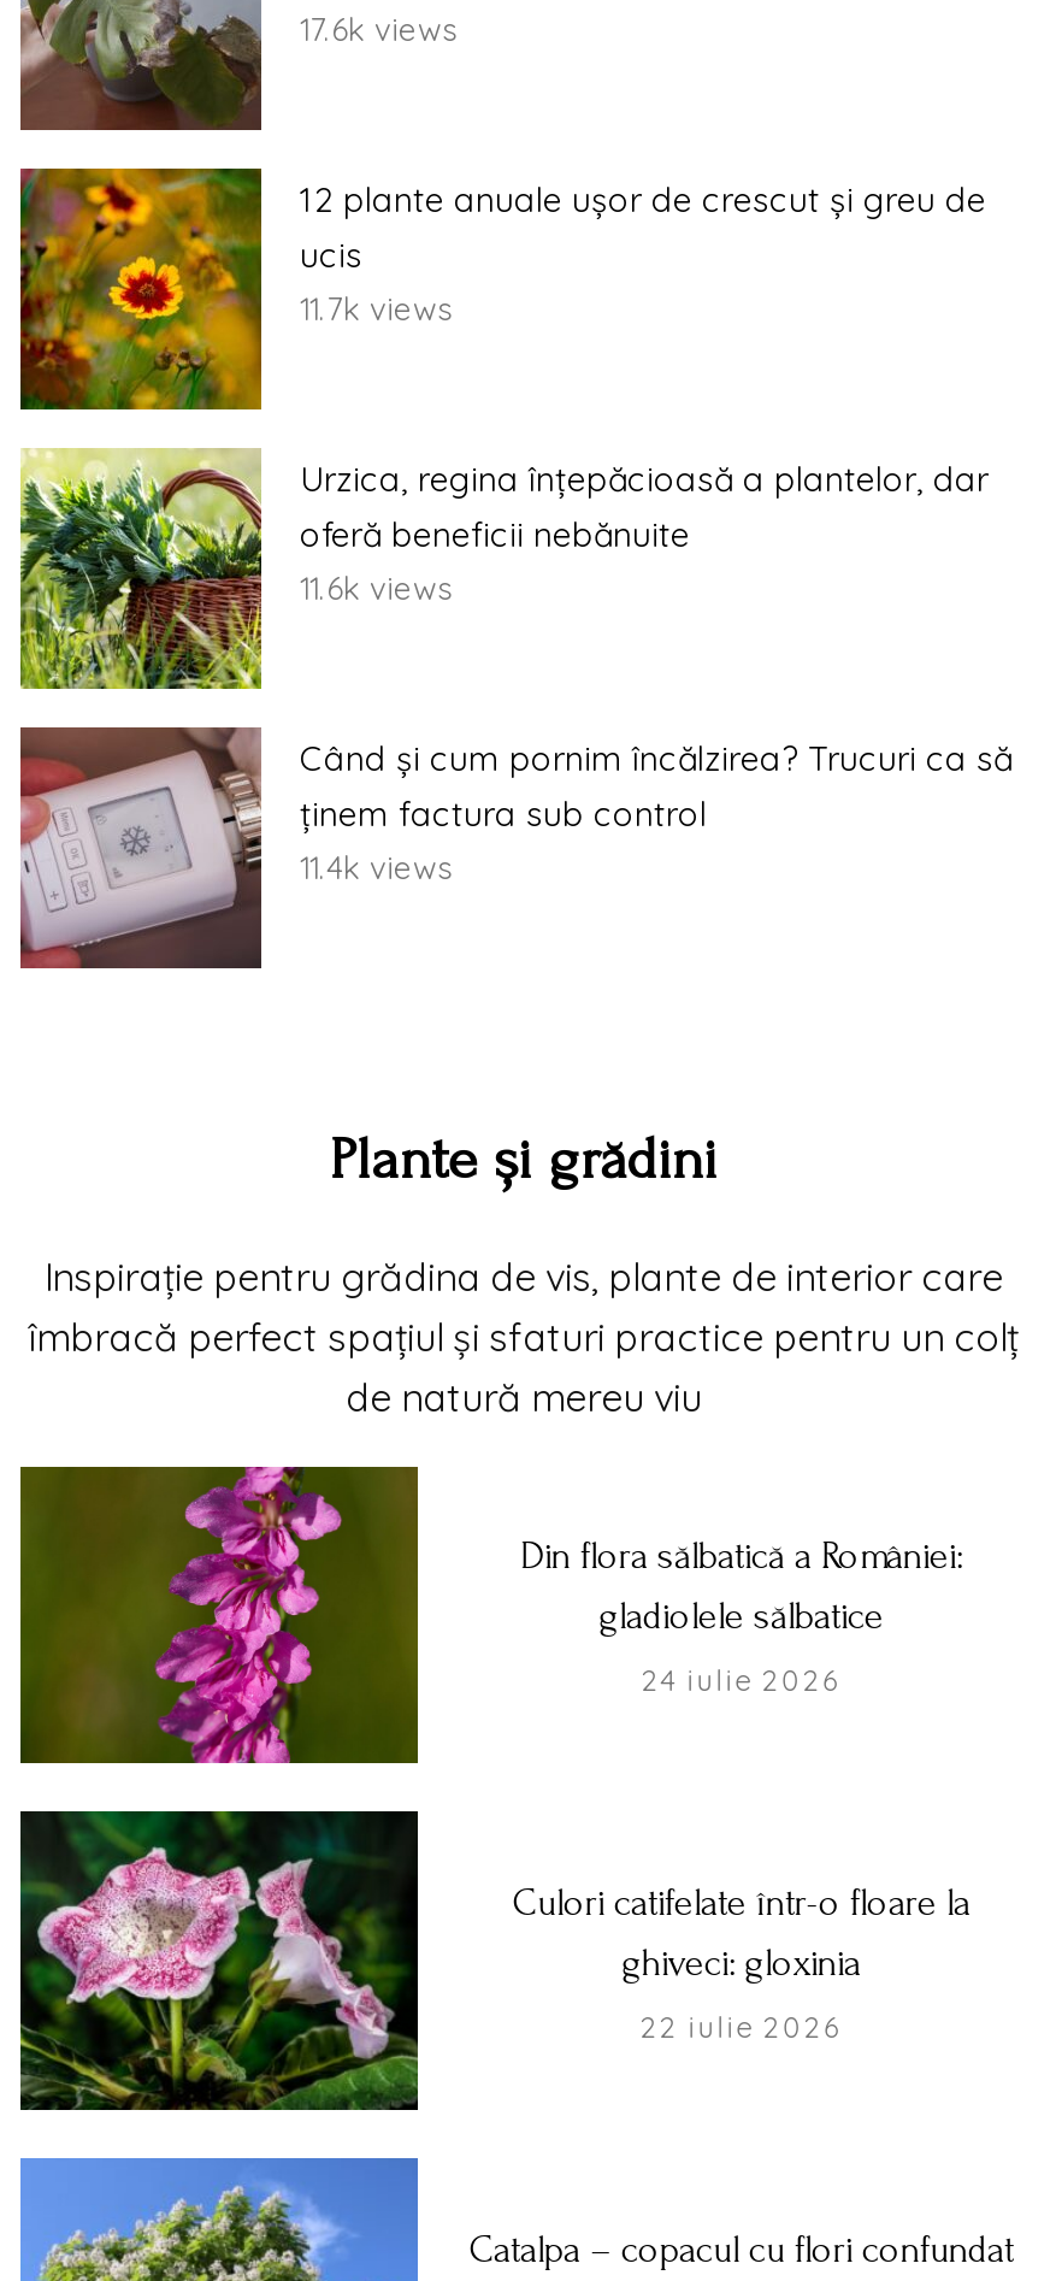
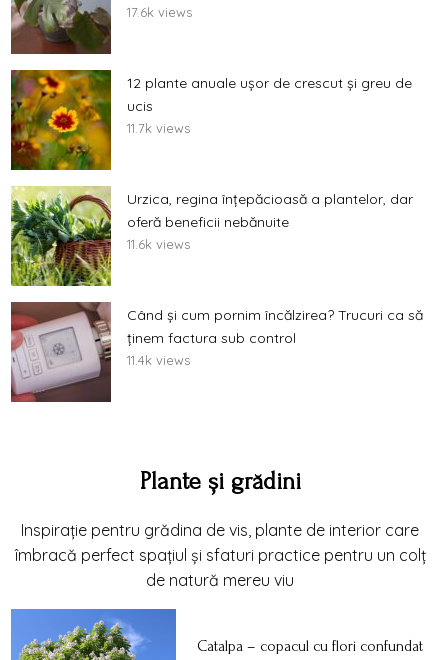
- [image]

- Din flora sălbatică a României:
- gladiolele sălbatice
- 24 iulie 2026

- [image]
- Culori catifelate într-o floare la
- ghiveci: gloxinia
- 22 iulie 2026
